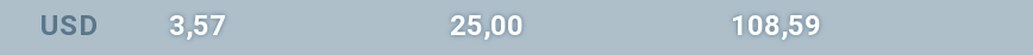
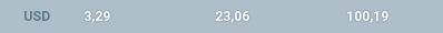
- 3,57
+ 3,29

- 25,00
+ 23,06

- 108,59
+ 100,19
